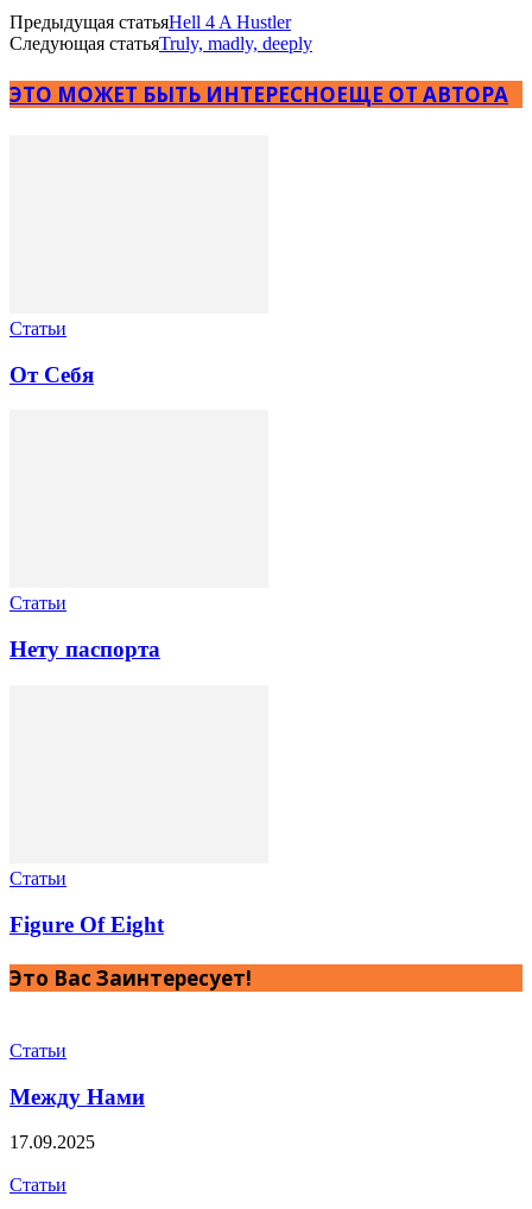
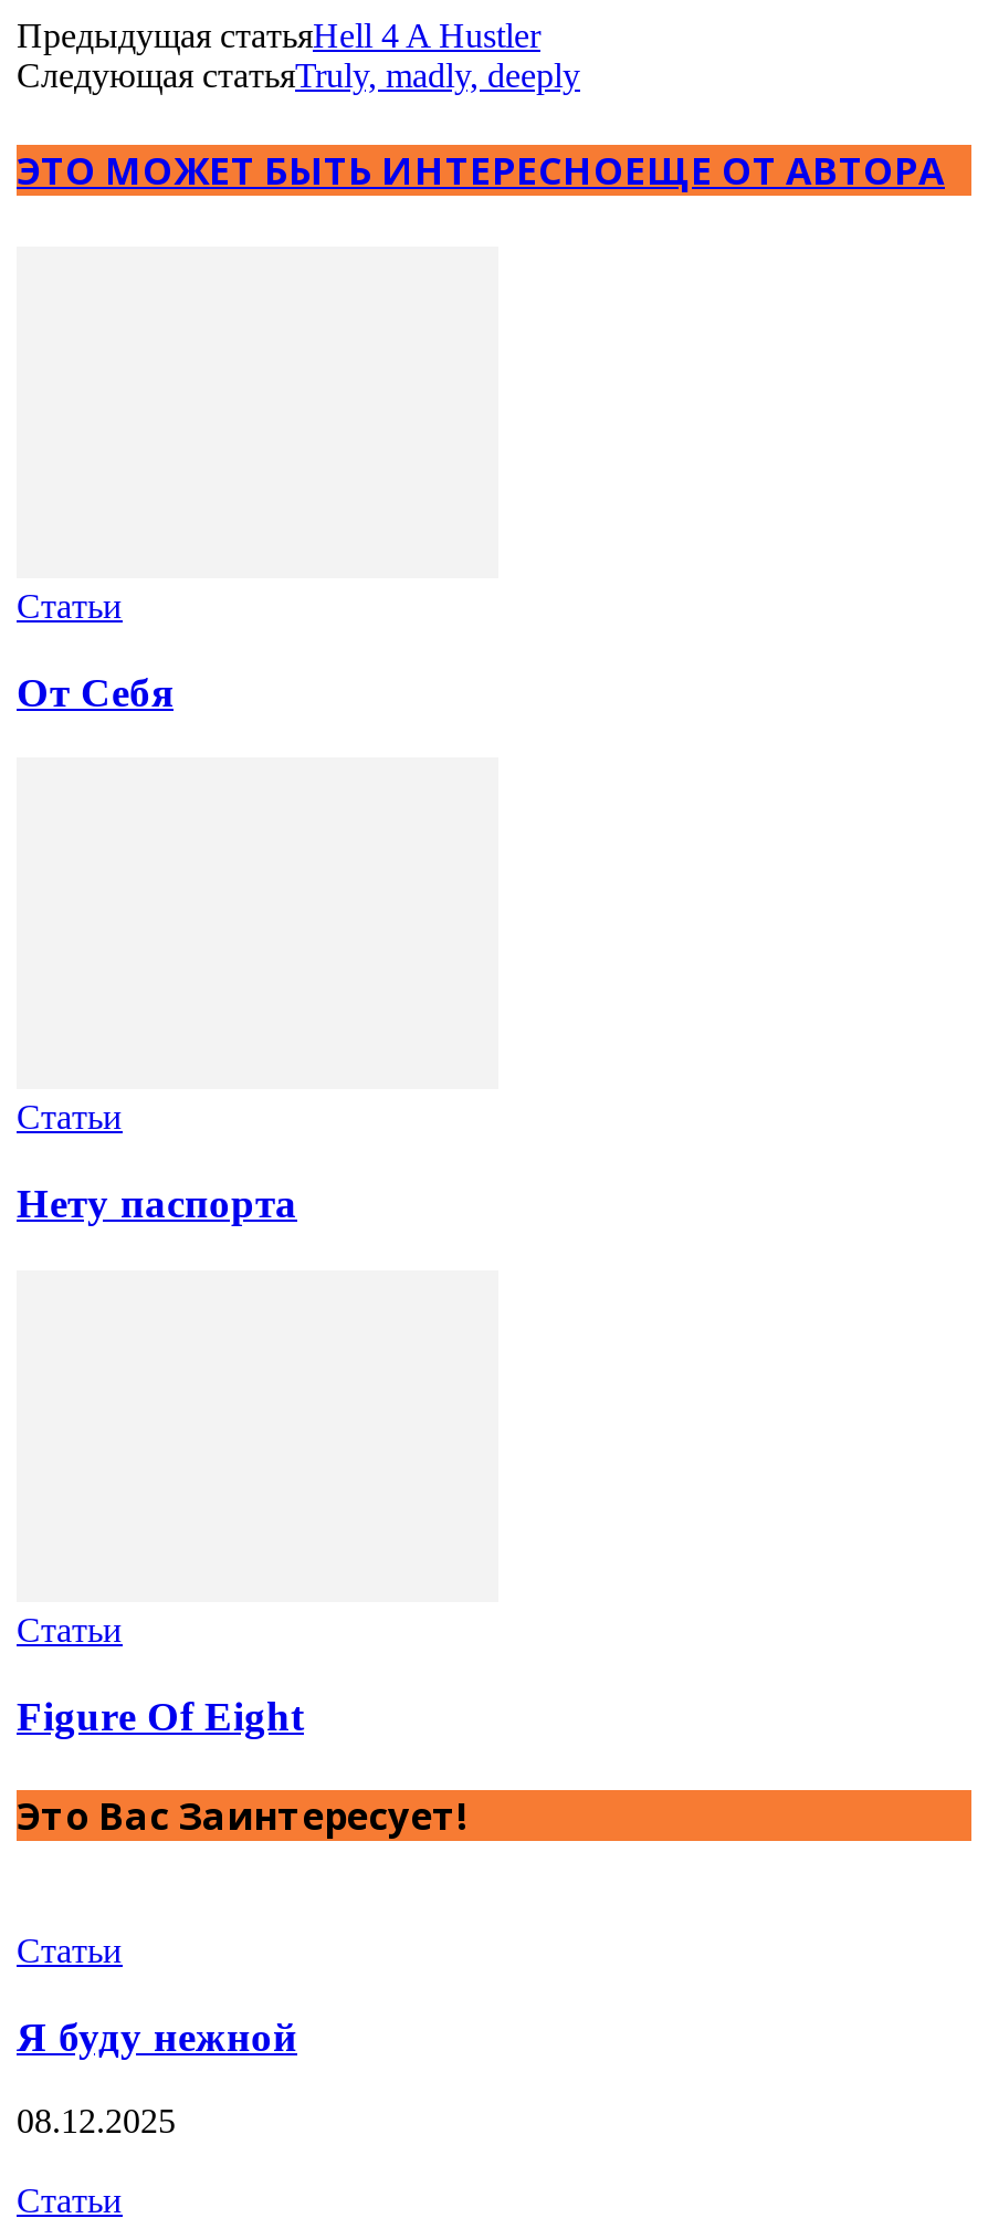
- Между Нами
+ Я буду нежной

- 17.09.2025
+ 08.12.2025
